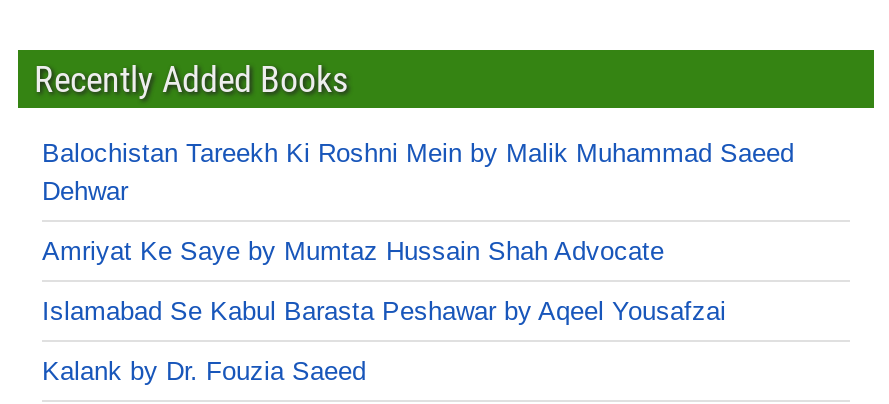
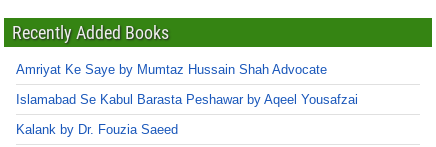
- Balochistan Tareekh Ki Roshni Mein by Malik Muhammad Saeed
- Dehwar
